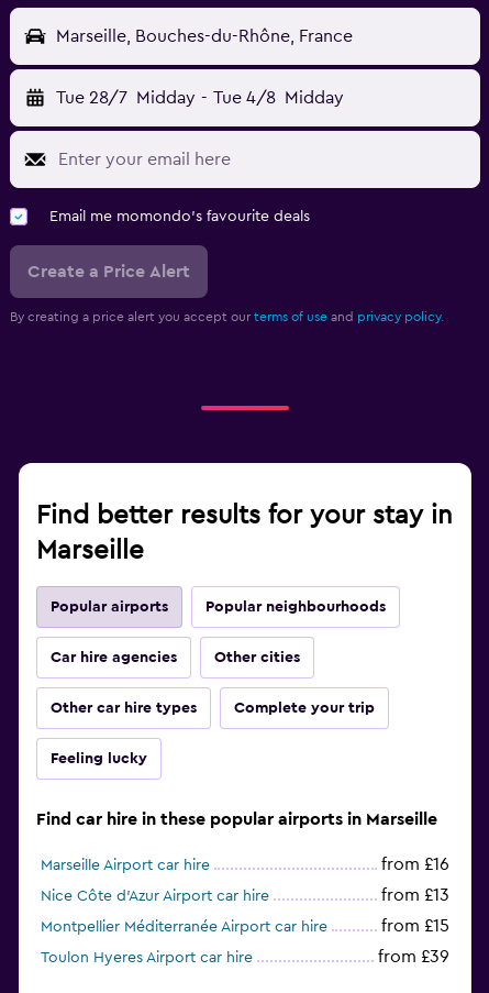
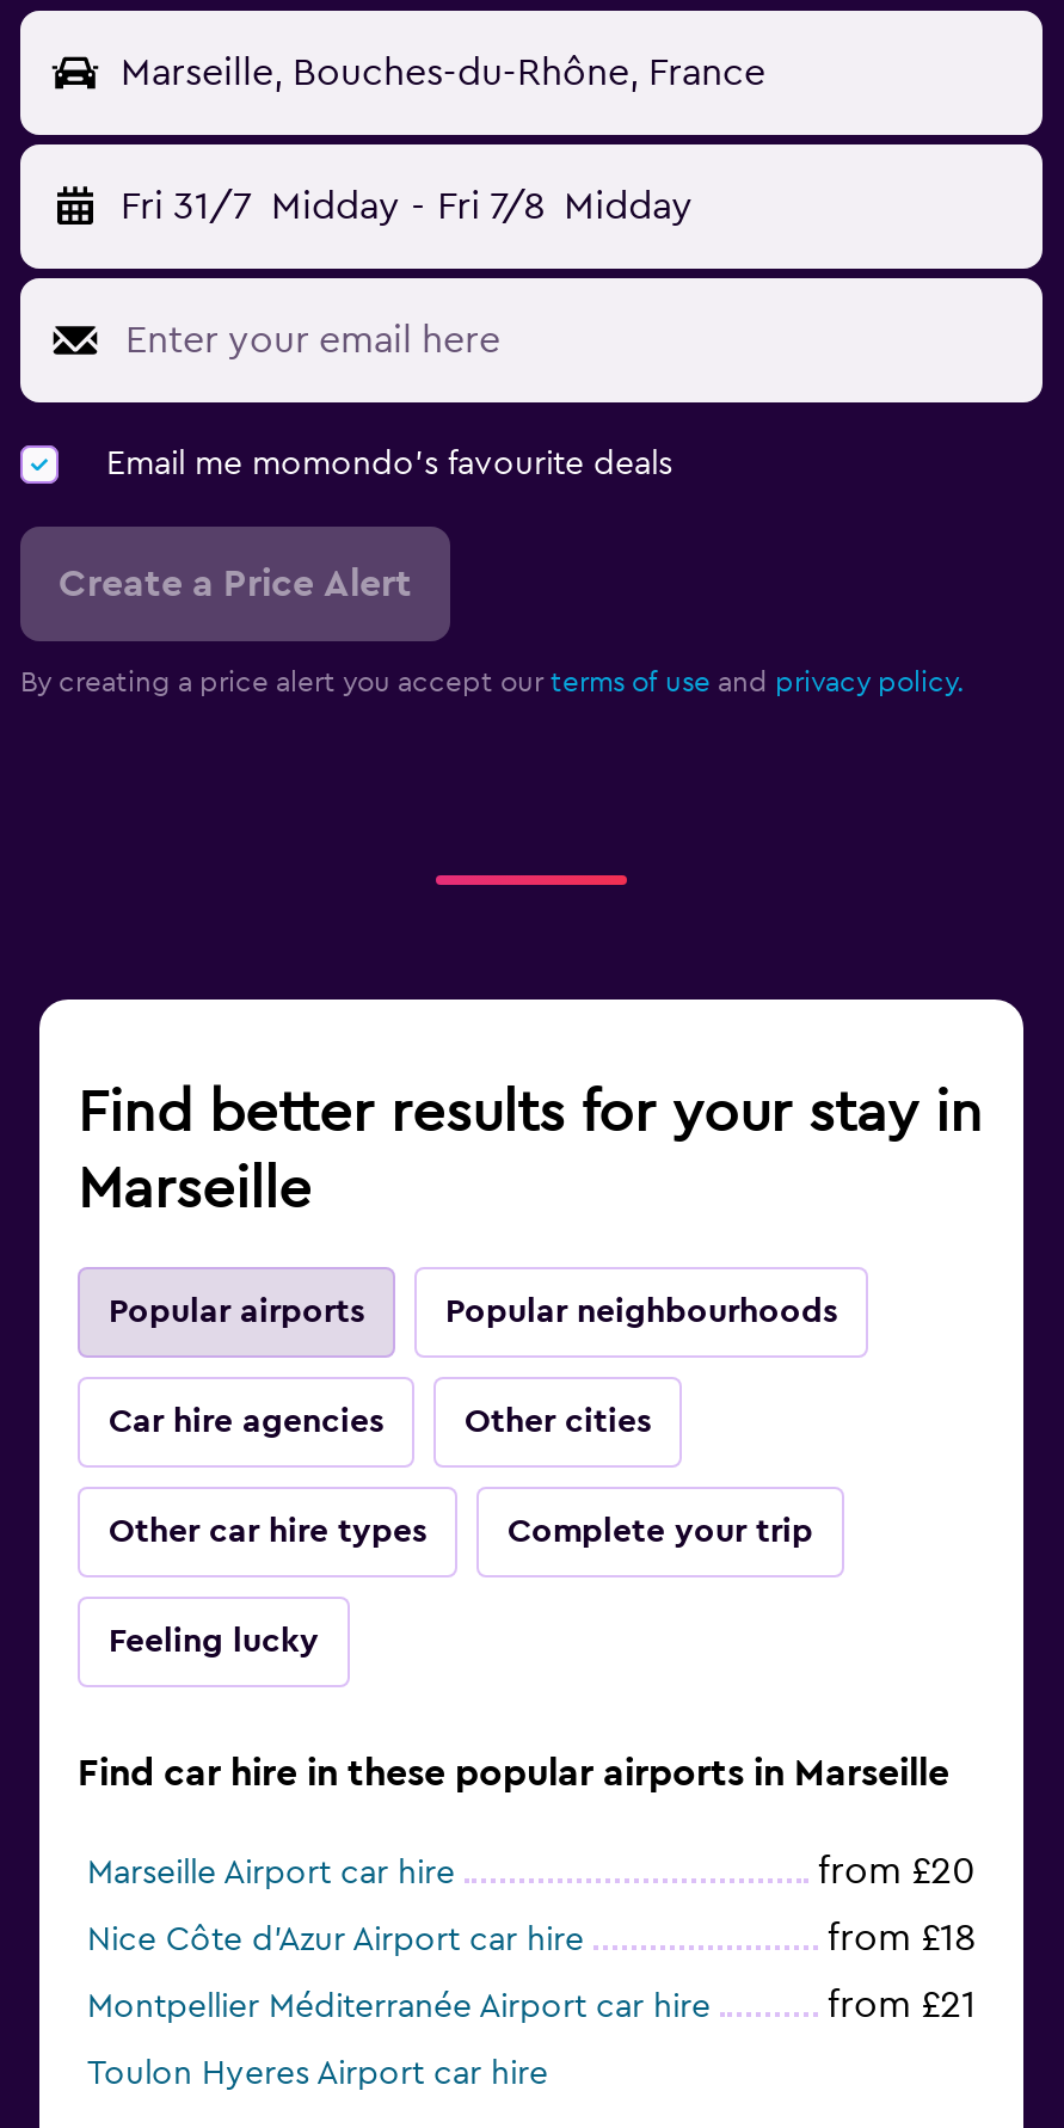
- Tue 28/7 Midday - Tue 4/8 Midday
+ Fri 31/7 Midday - Fri 7/8 Midday

- from £16
+ from £20

- from £13
+ from £18

- from £15
+ from £21

- from £39
